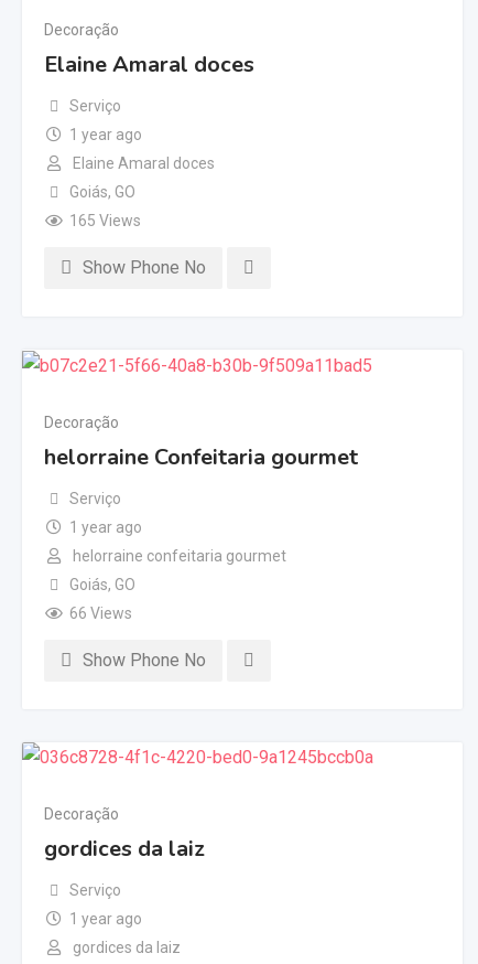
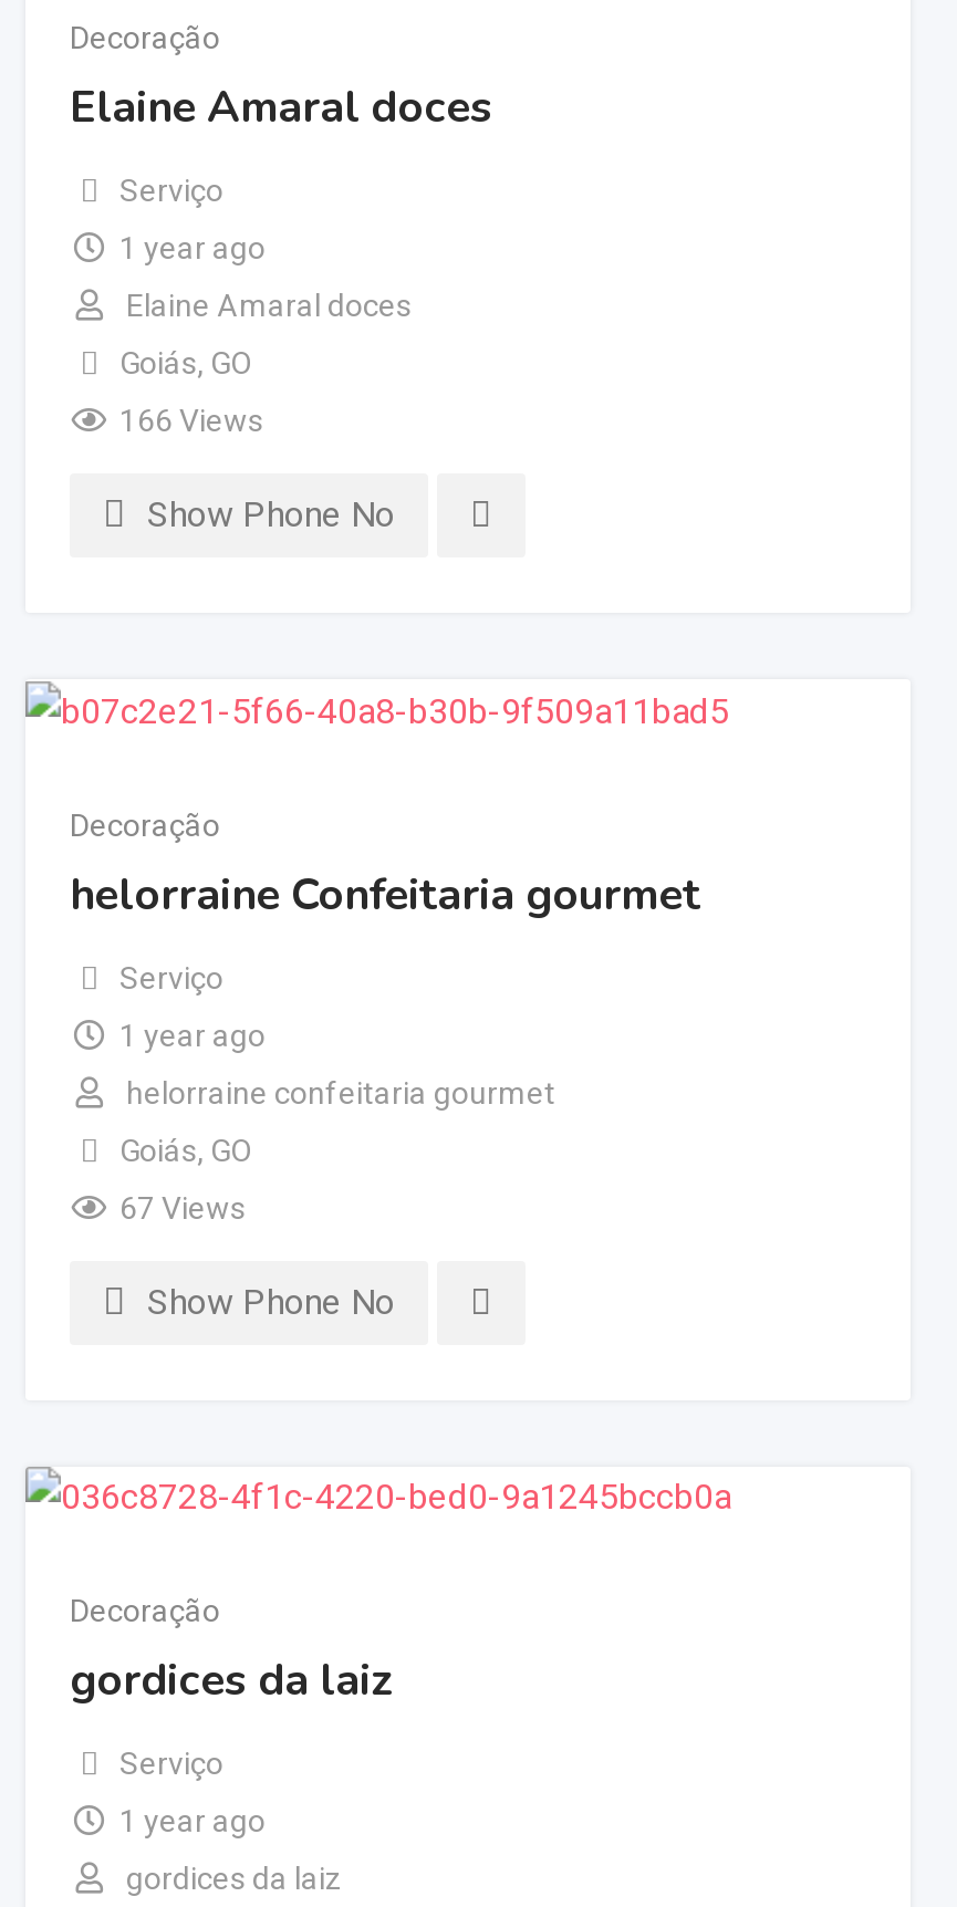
- 165 Views
+ 166 Views

- 66 Views
+ 67 Views
